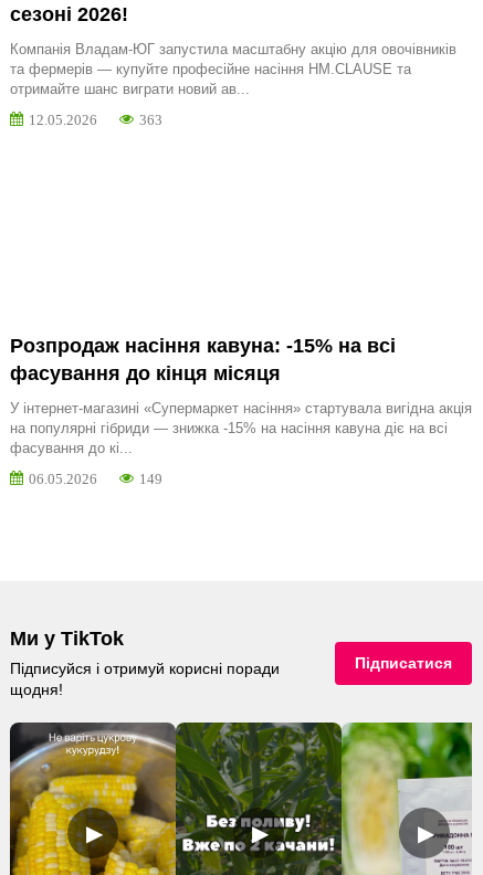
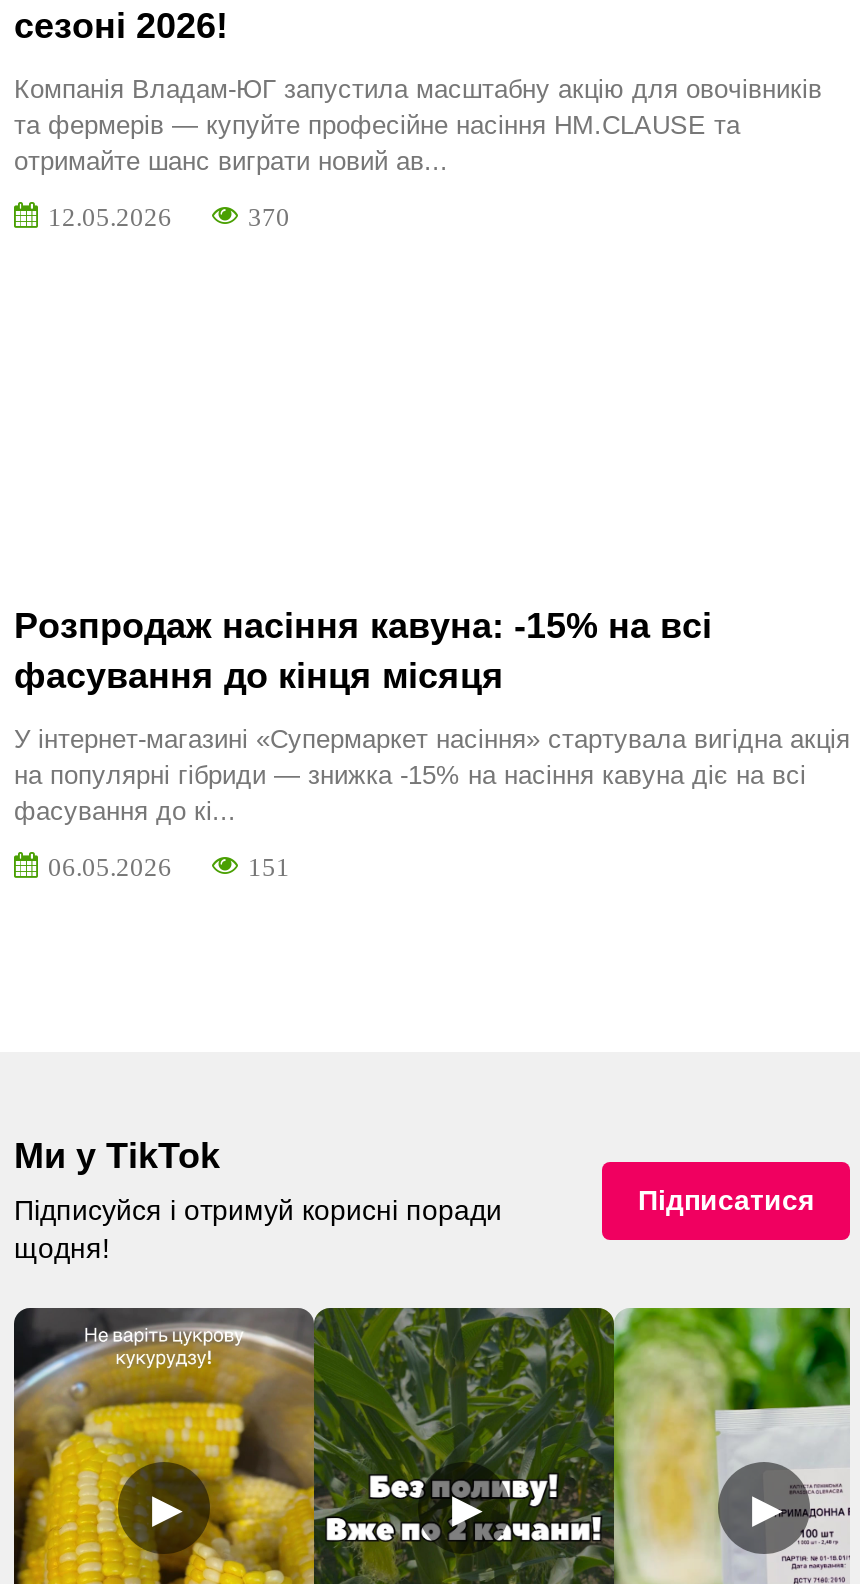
- 363
+ 370

- 149
+ 151
